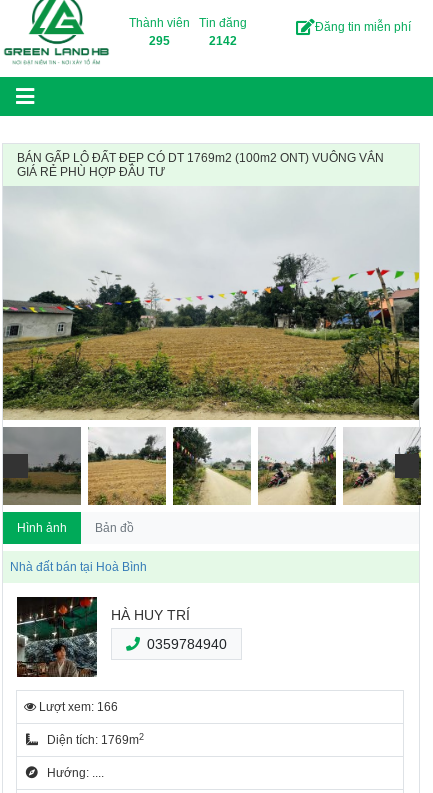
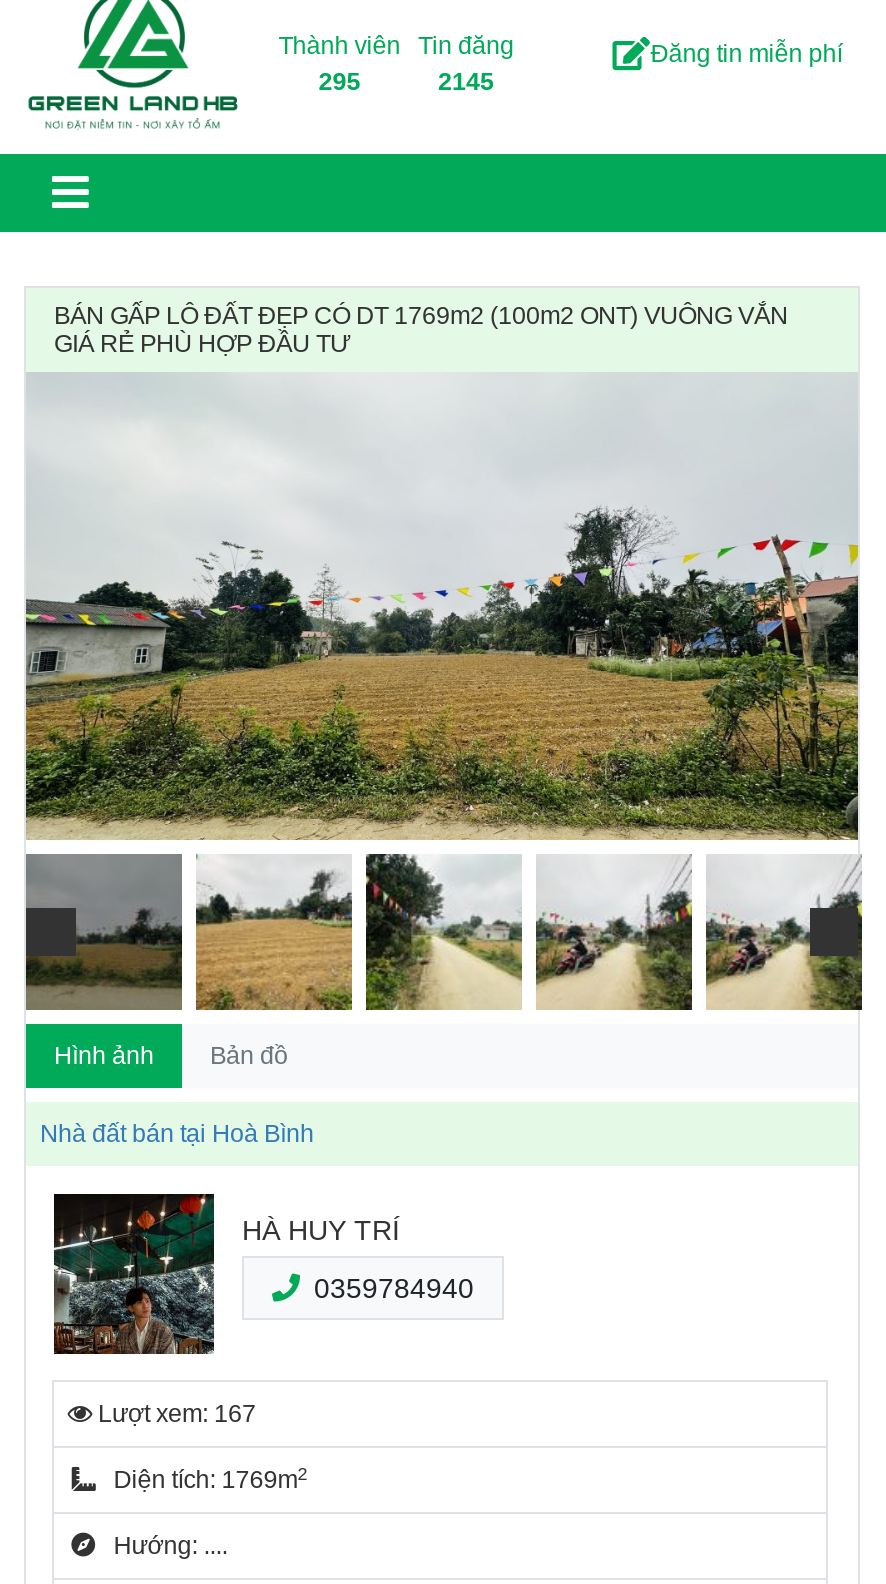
- 2142
+ 2145

- Lượt xem: 166
+ Lượt xem: 167
